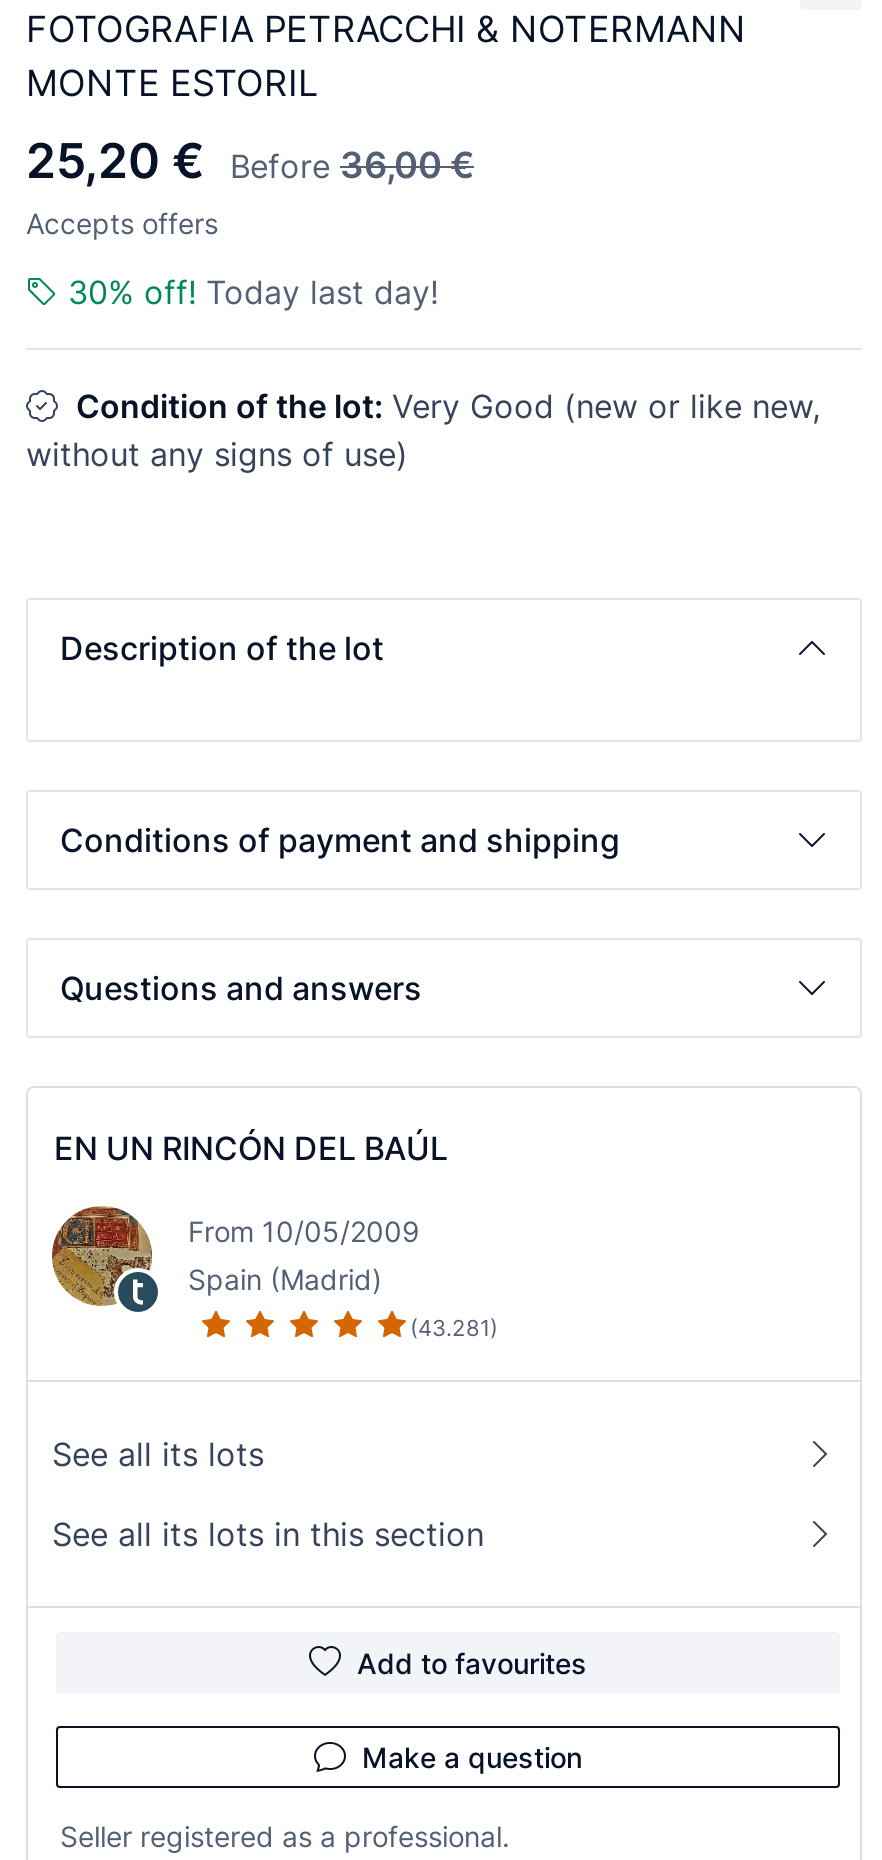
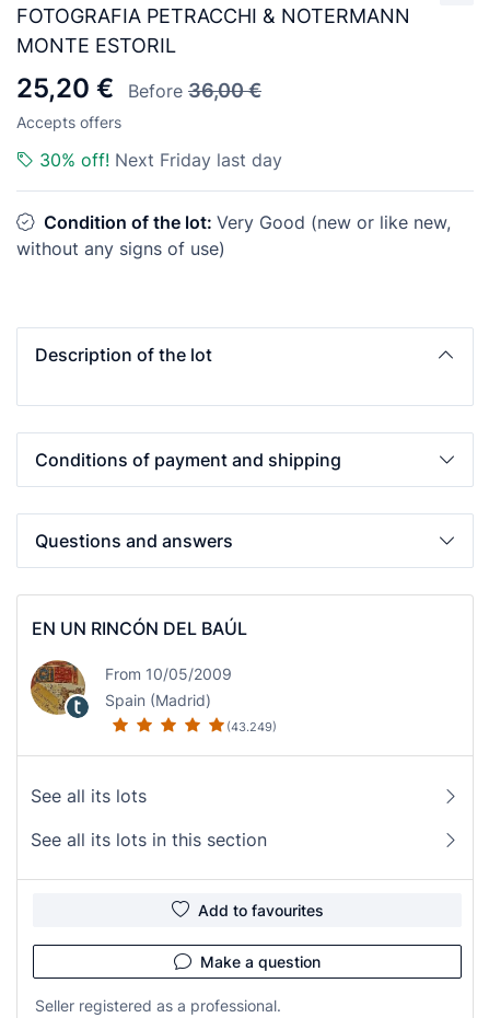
- 30% off! Today last day!
+ 30% off! Next Friday last day

- (43.281)
+ (43.249)
